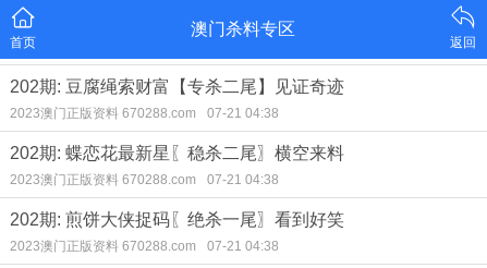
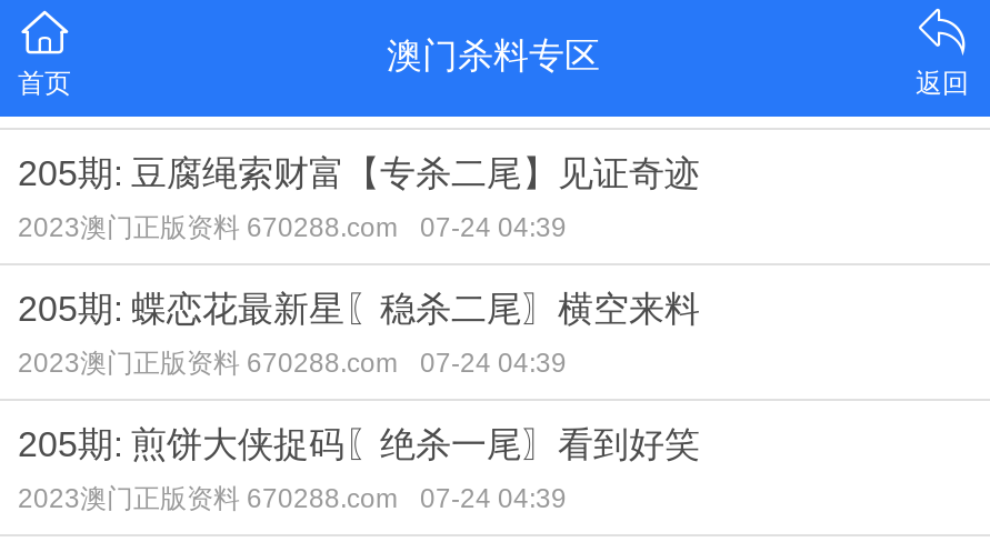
- 202期: 豆腐绳索财富【专杀二尾】见证奇迹
+ 205期: 豆腐绳索财富【专杀二尾】见证奇迹

- 2023澳门正版资料 670288.com 07-21 04:38
+ 2023澳门正版资料 670288.com 07-24 04:39

- 202期: 蝶恋花最新星〖稳杀二尾〗横空来料
+ 205期: 蝶恋花最新星〖稳杀二尾〗横空来料

- 2023澳门正版资料 670288.com 07-21 04:38
+ 2023澳门正版资料 670288.com 07-24 04:39

- 202期: 煎饼大侠捉码〖绝杀一尾〗看到好笑
+ 205期: 煎饼大侠捉码〖绝杀一尾〗看到好笑

- 2023澳门正版资料 670288.com 07-21 04:38
+ 2023澳门正版资料 670288.com 07-24 04:39
